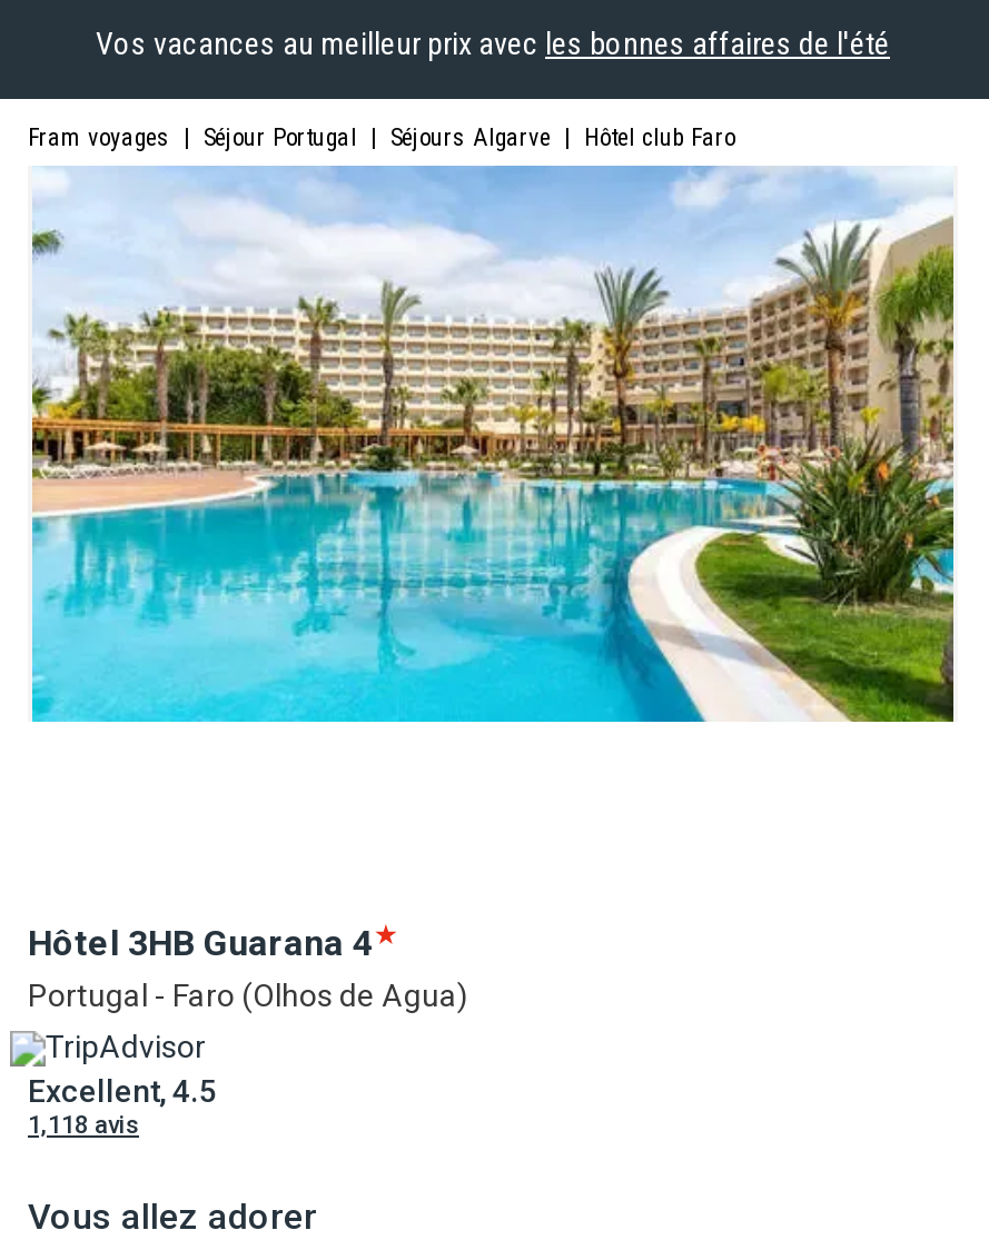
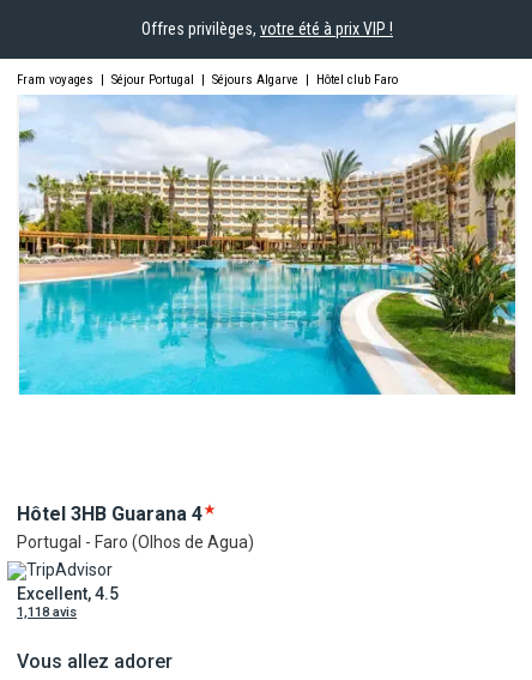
- Vos vacances au meilleur prix avec les bonnes affaires de l'été
+ Offres privilèges, votre été à prix VIP !
